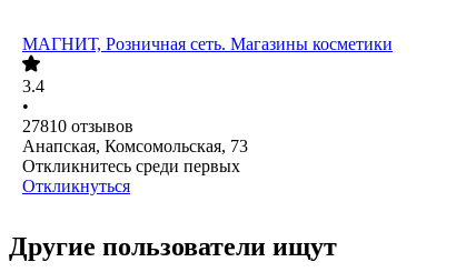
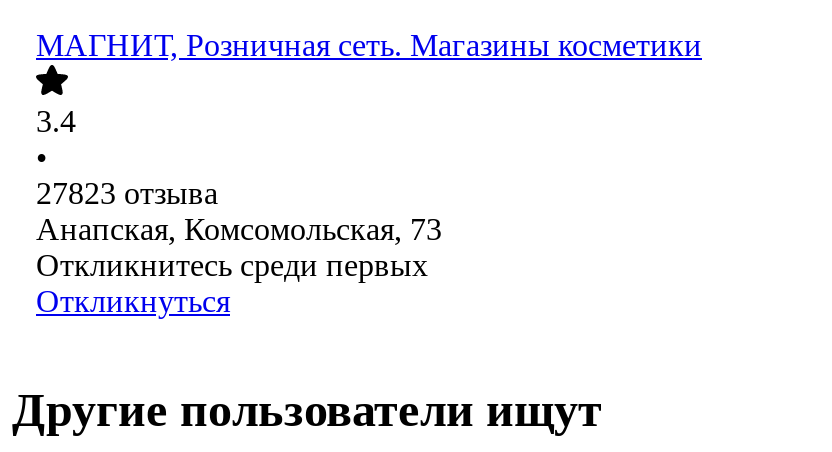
- 27810 отзывов
+ 27823 отзыва
